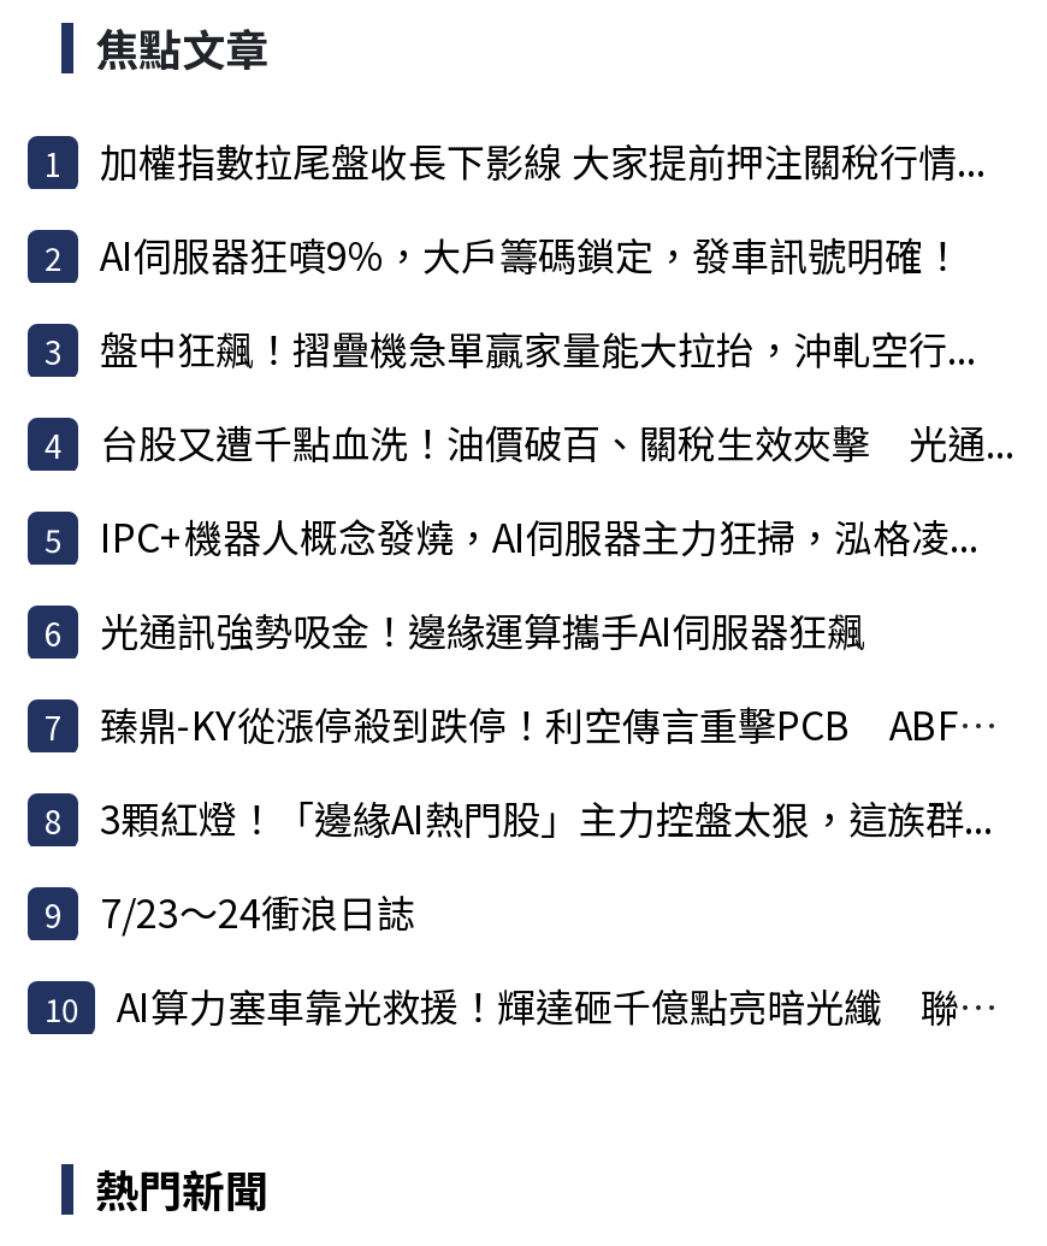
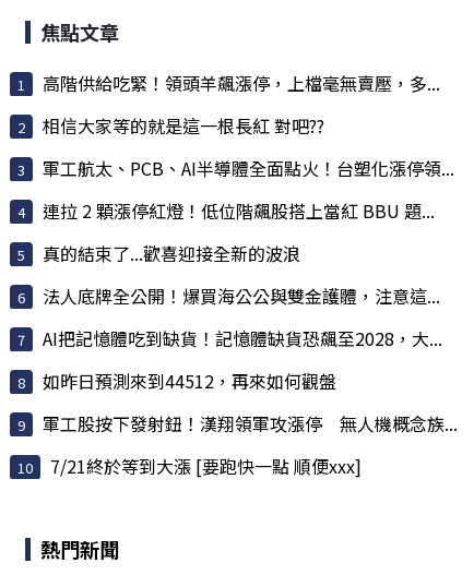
- 加權指數拉尾盤收長下影線 大家提前押注關稅行情...
+ 高階供給吃緊！領頭羊飆漲停，上檔毫無賣壓，多...

- AI伺服器狂噴9%，大戶籌碼鎖定，發車訊號明確！
+ 相信大家等的就是這一根長紅 對吧??

- 盤中狂飆！摺疊機急單贏家量能大拉抬，沖軋空行...
+ 軍工航太、PCB、AI半導體全面點火！台塑化漲停領...

- 台股又遭千點血洗！油價破百、關稅生效夾擊 光通...
+ 連拉 2 顆漲停紅燈！低位階飆股搭上當紅 BBU 題...

- IPC+機器人概念發燒，AI伺服器主力狂掃，泓格凌...
+ 真的結束了...歡喜迎接全新的波浪

- 光通訊強勢吸金！邊緣運算攜手AI伺服器狂飆
+ 法人底牌全公開！爆買海公公與雙金護體，注意這...

- 臻鼎-KY從漲停殺到跌停！利空傳言重擊PCB ABF載...
+ AI把記憶體吃到缺貨！記憶體缺貨恐飆至2028，大...

- 3顆紅燈！「邊緣AI熱門股」主力控盤太狠，這族群...
+ 如昨日預測來到44512，再來如何觀盤

- 7/23～24衝浪日誌
+ 軍工股按下發射鈕！漢翔領軍攻漲停 無人機概念族...

- AI算力塞車靠光救援！輝達砸千億點亮暗光纖 聯亞...
+ 7/21終於等到大漲 [要跑快一點 順便xxx]
